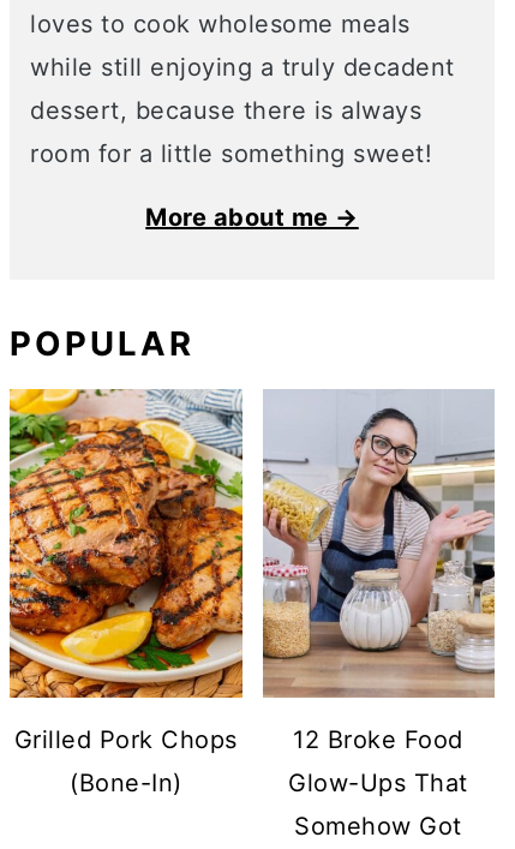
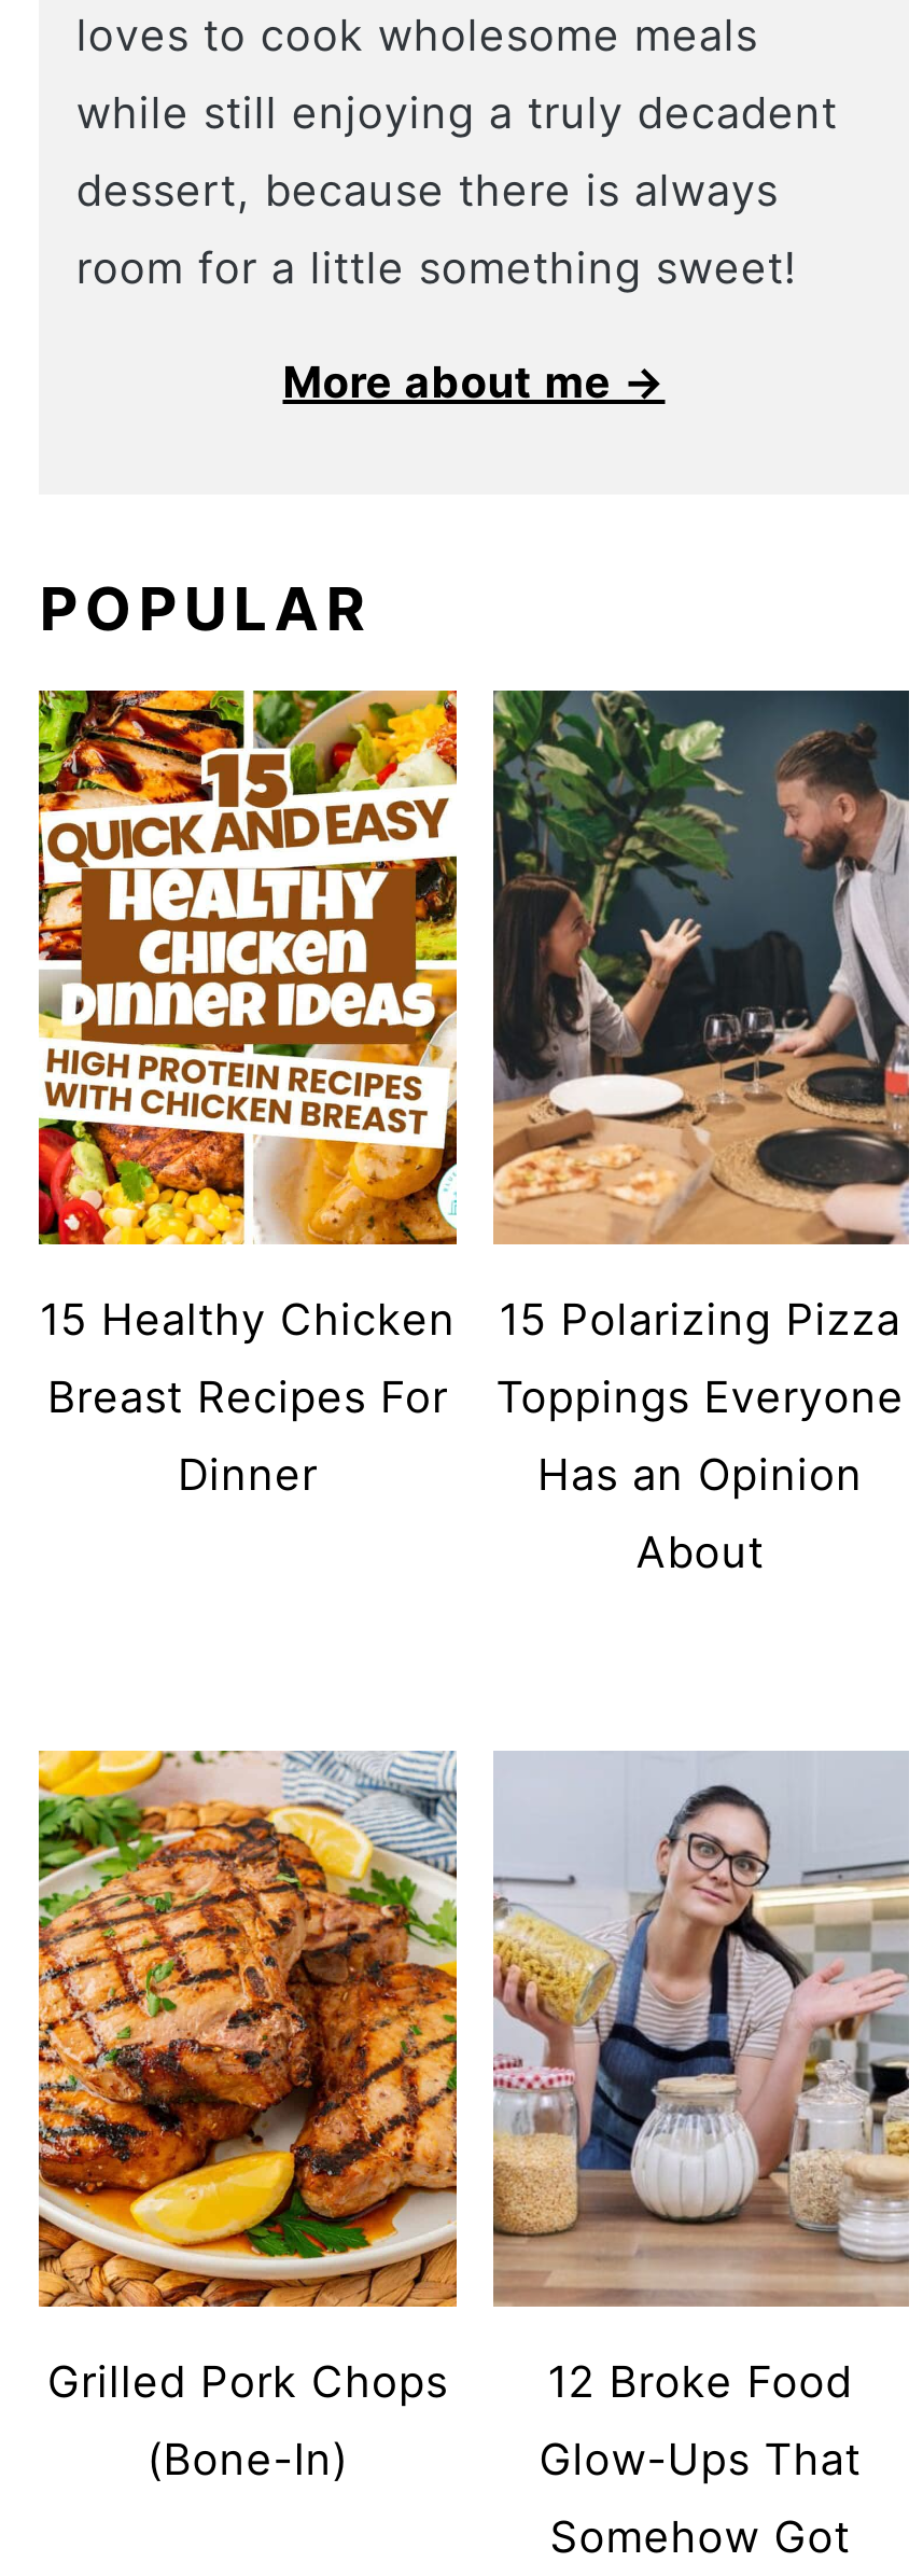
+ [image]
+ 15 Healthy Chicken
+ Breast Recipes For
+ Dinner

+ [image]
+ 15 Polarizing Pizza
+ Toppings Everyone
+ Has an Opinion
+ About
